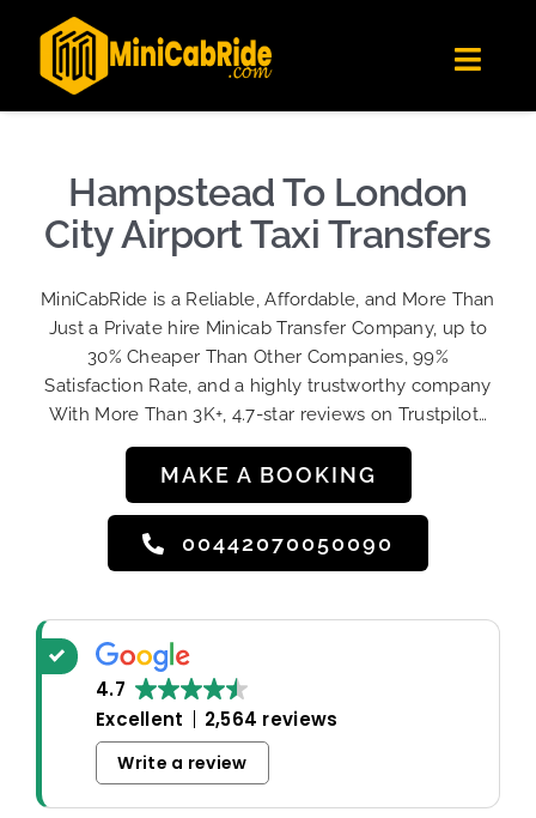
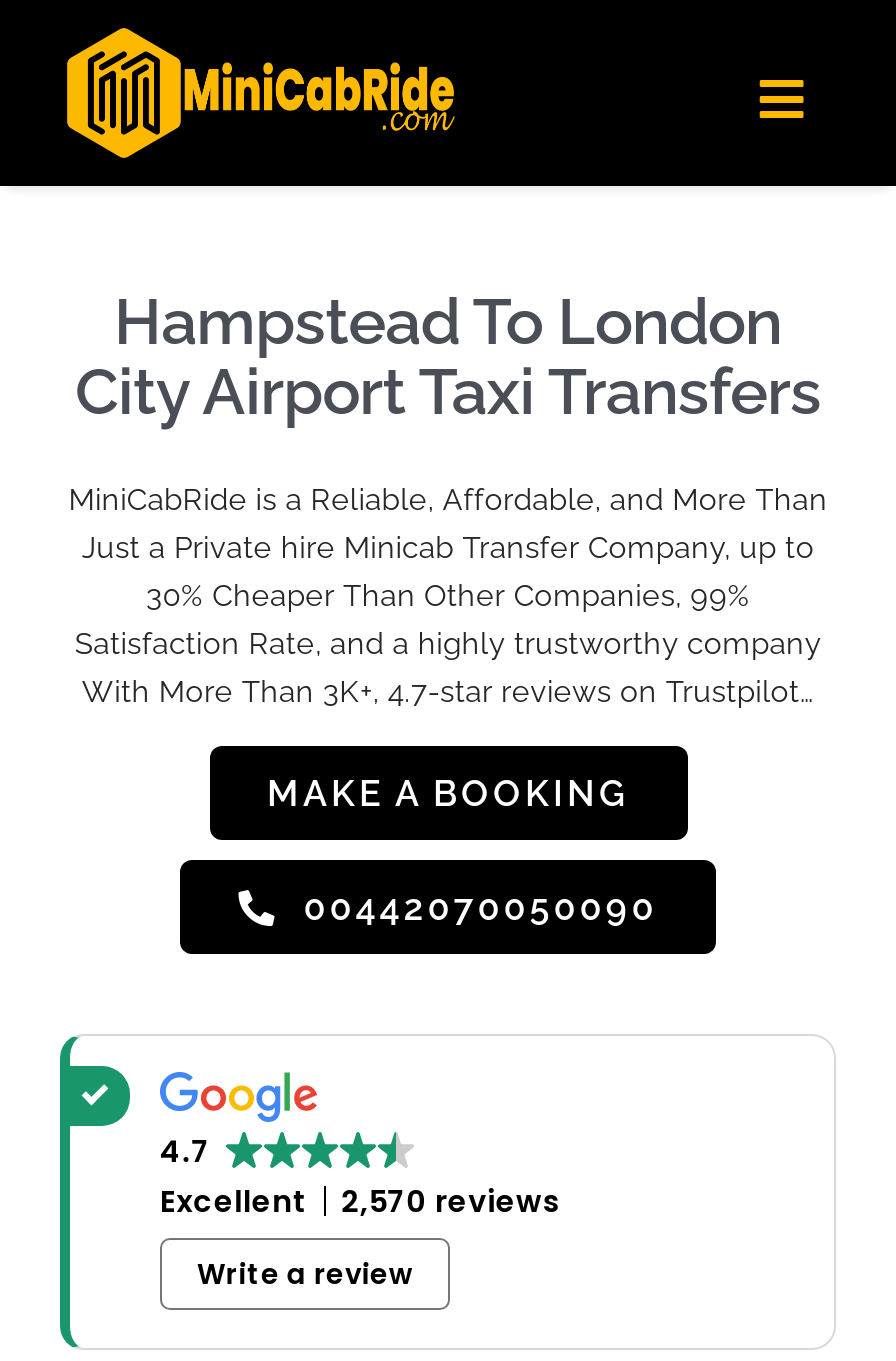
- Excellent 2,564 reviews
+ Excellent 2,570 reviews
